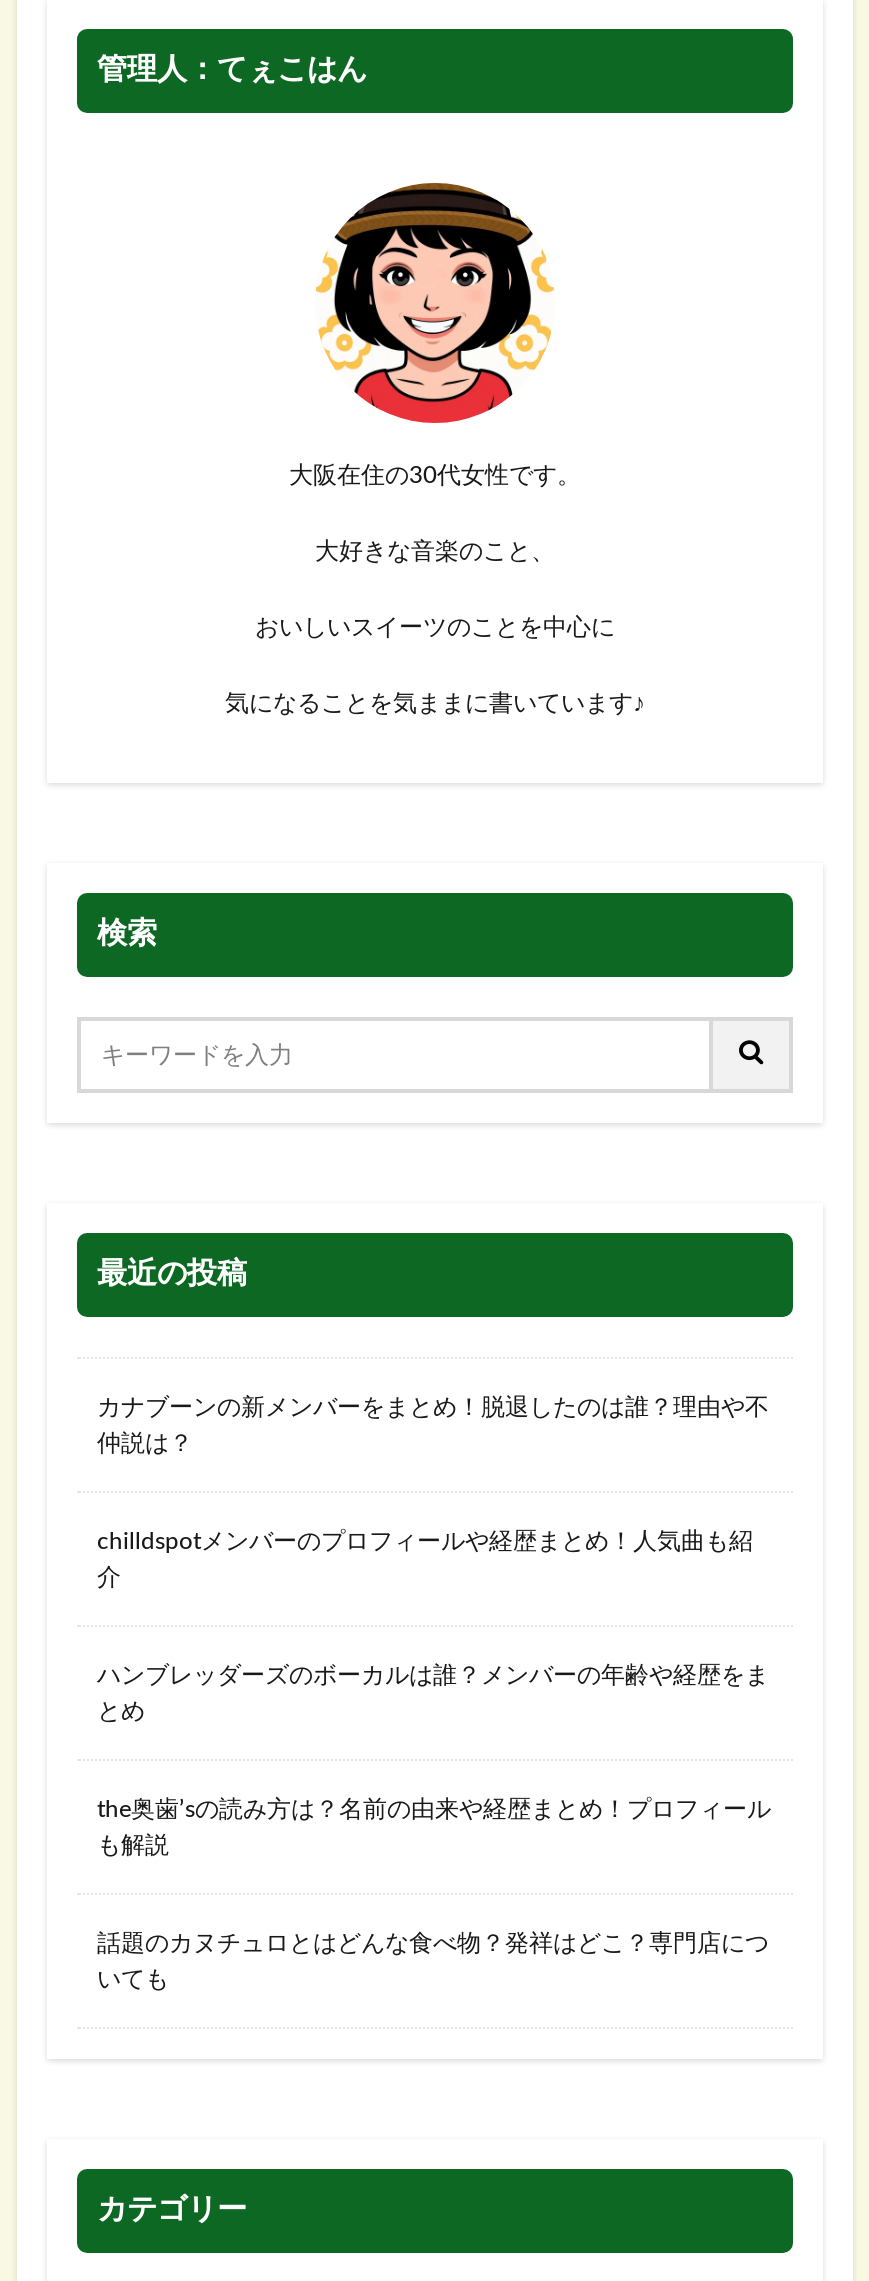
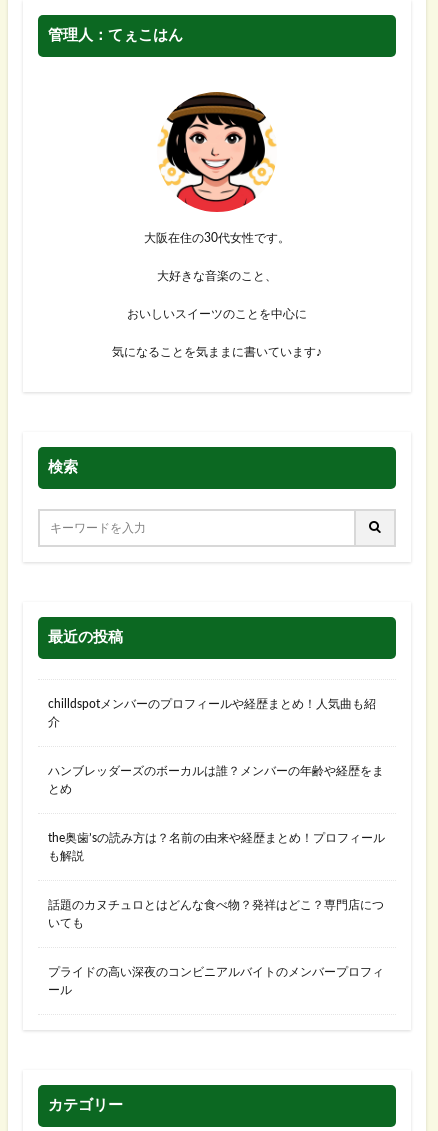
- カナブーンの新メンバーをまとめ！脱退したのは誰？理由や不
- 仲説は？

moved up: chilldspotメンバーのプロフィールや経歴まとめ！人気曲も紹 | 介 | ハンブレッダーズのボーカルは誰？メンバーの年齢や経歴をま | とめ | the奥歯’sの読み方は？名前の由来や経歴まとめ！プロフィール | も解説 | 話題のカヌチュロとはどんな食べ物？発祥はどこ？専門店につ | いても

+ プライドの高い深夜のコンビニアルバイトのメンバープロフィ
+ ール
